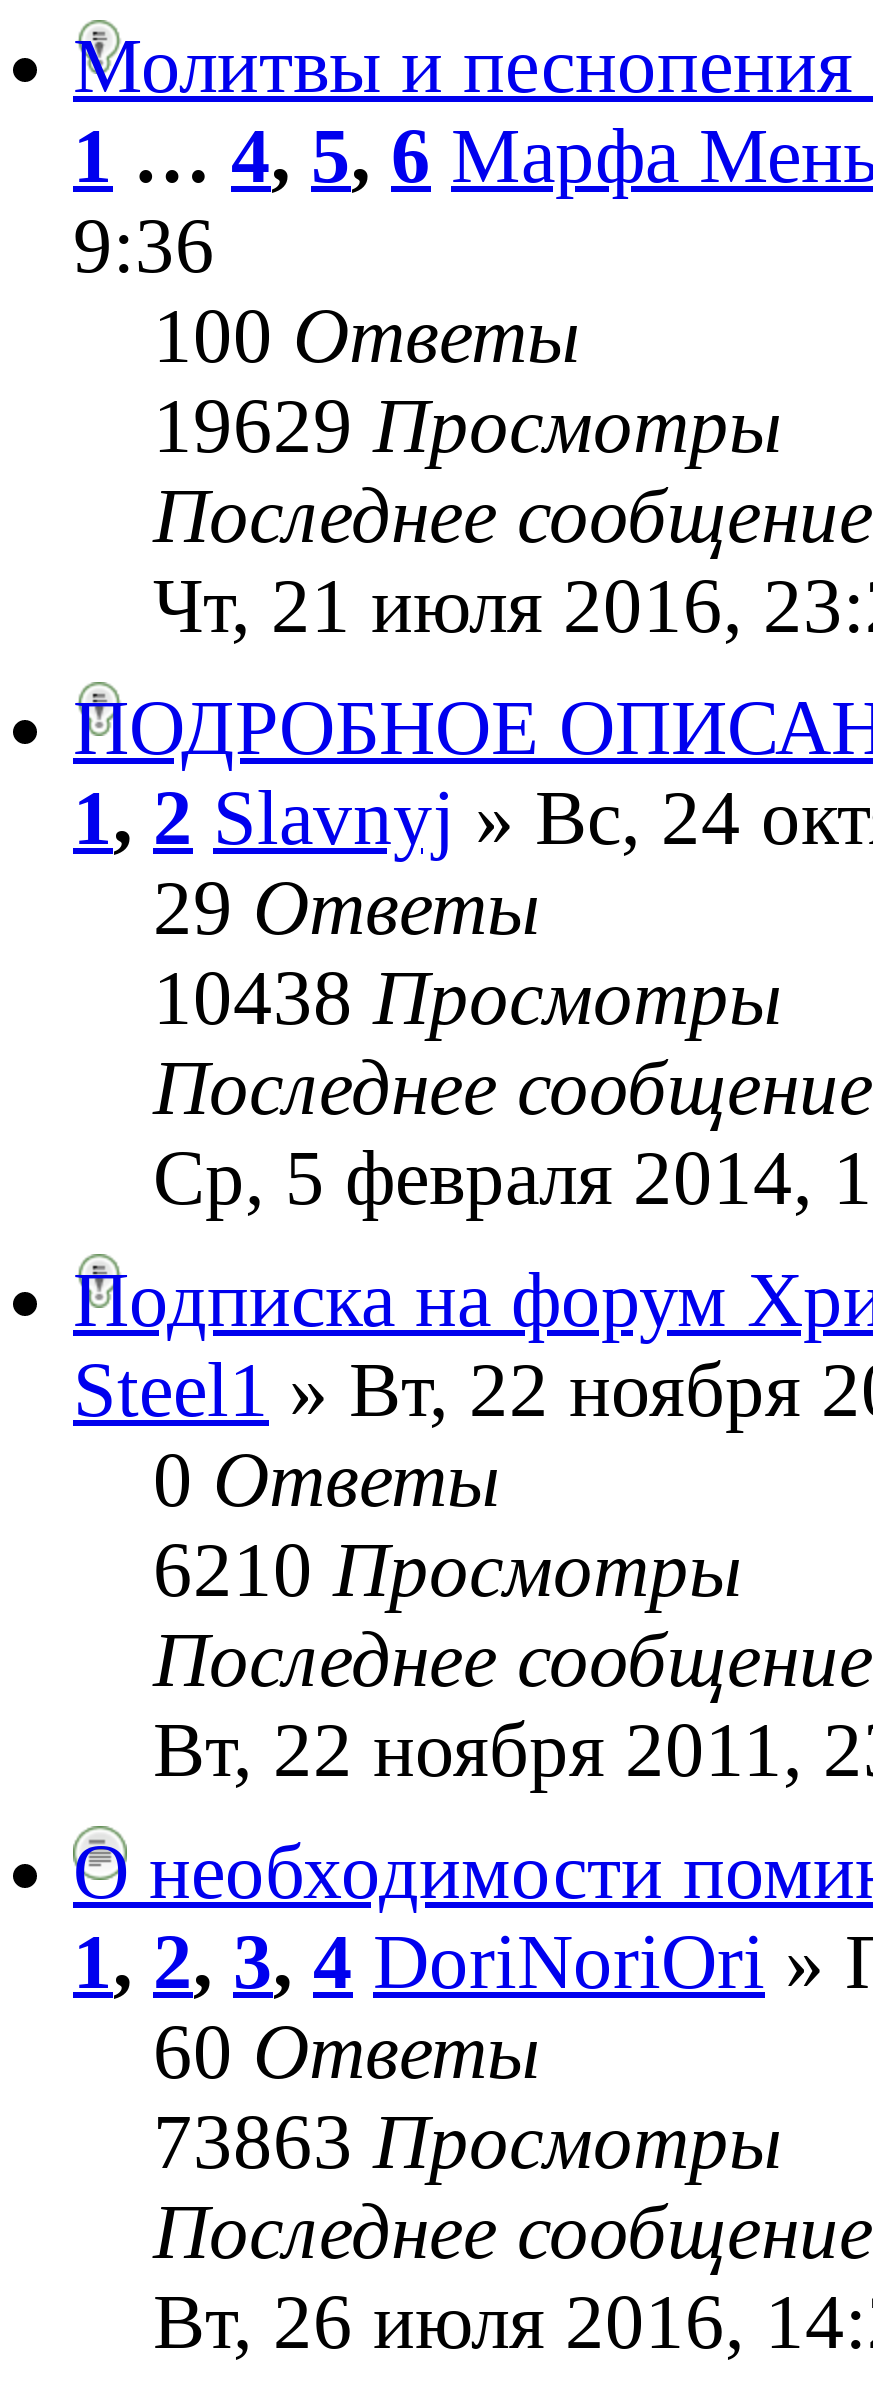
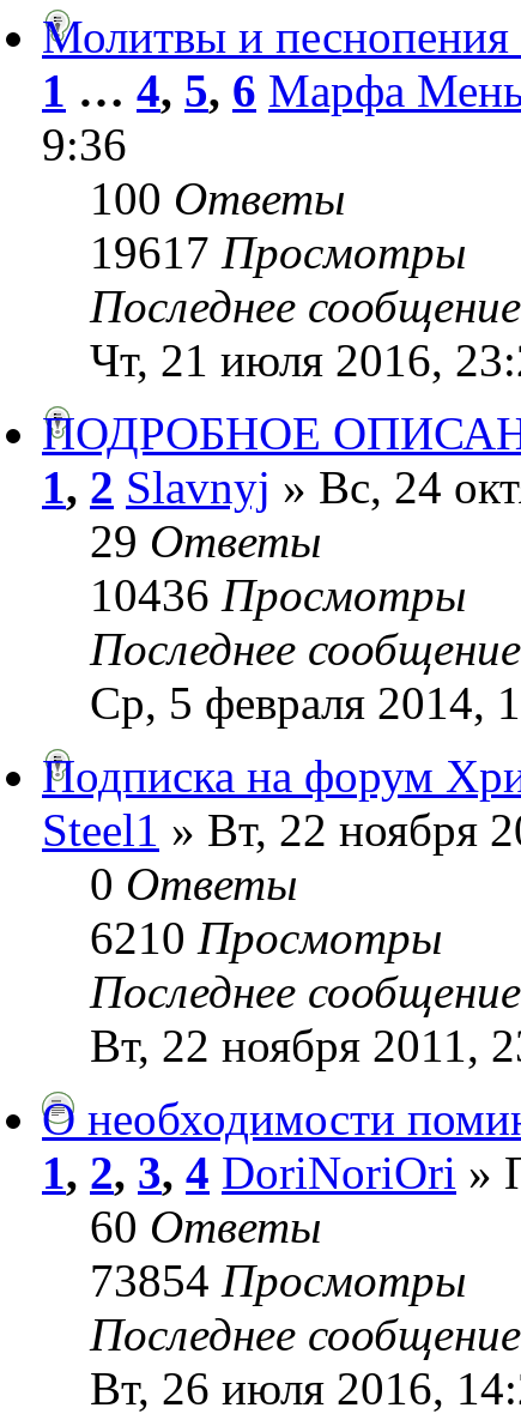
- 19629 Просмотры
+ 19617 Просмотры

- 10438 Просмотры
+ 10436 Просмотры

- 73863 Просмотры
+ 73854 Просмотры
